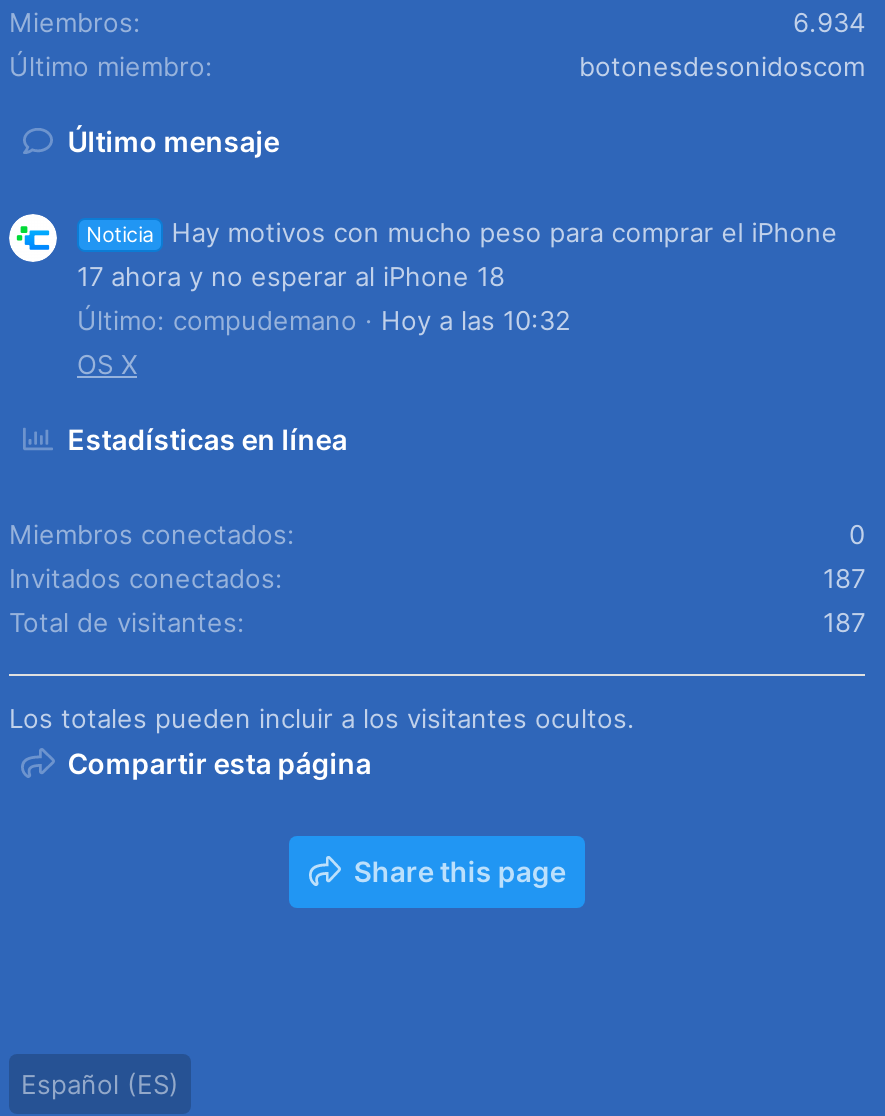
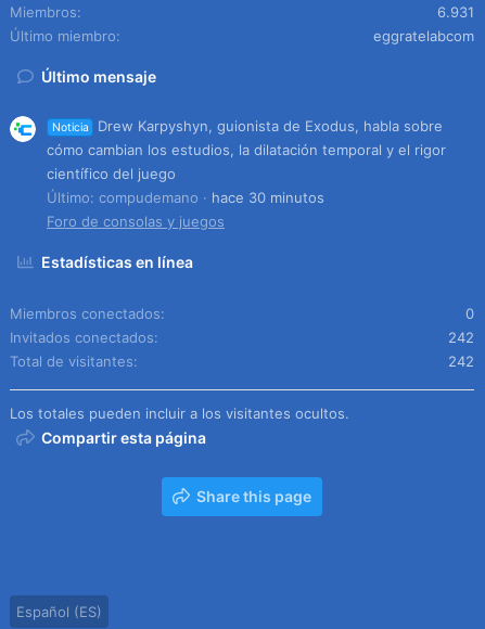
- 6.934
+ 6.931

- botonesdesonidoscom
+ eggratelabcom

- Hay motivos con mucho peso para comprar el iPhone
- 17 ahora y no esperar al iPhone 18
+ Drew Karpyshyn, guionista de Exodus, habla sobre
+ cómo cambian los estudios, la dilatación temporal y el rigor
+ científico del juego

- Hoy a las 10:32
- OS X
+ hace 30 minutos
+ Foro de consolas y juegos

- 187
+ 242

- 187
+ 242
